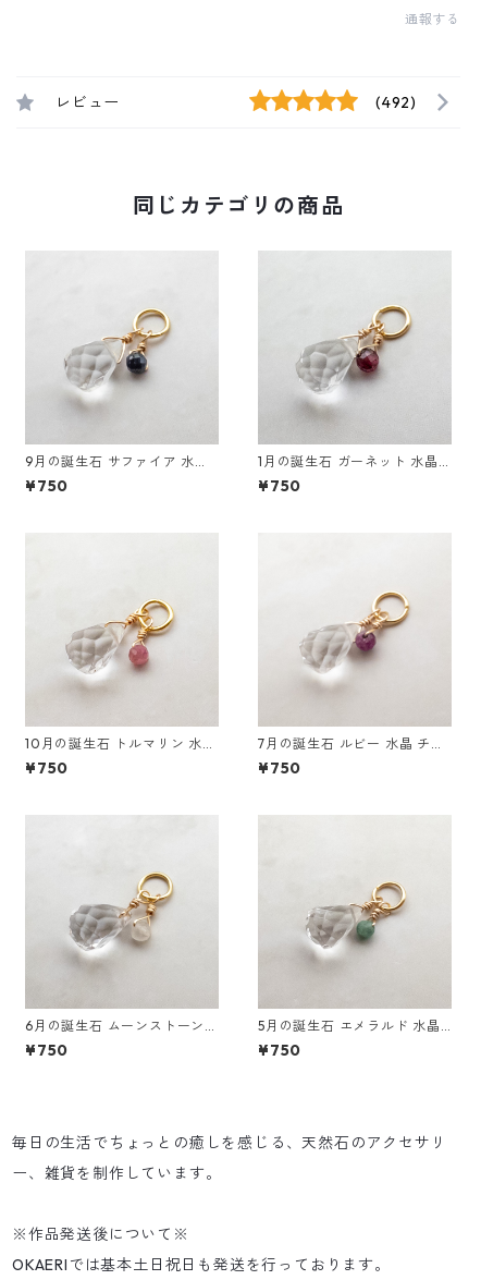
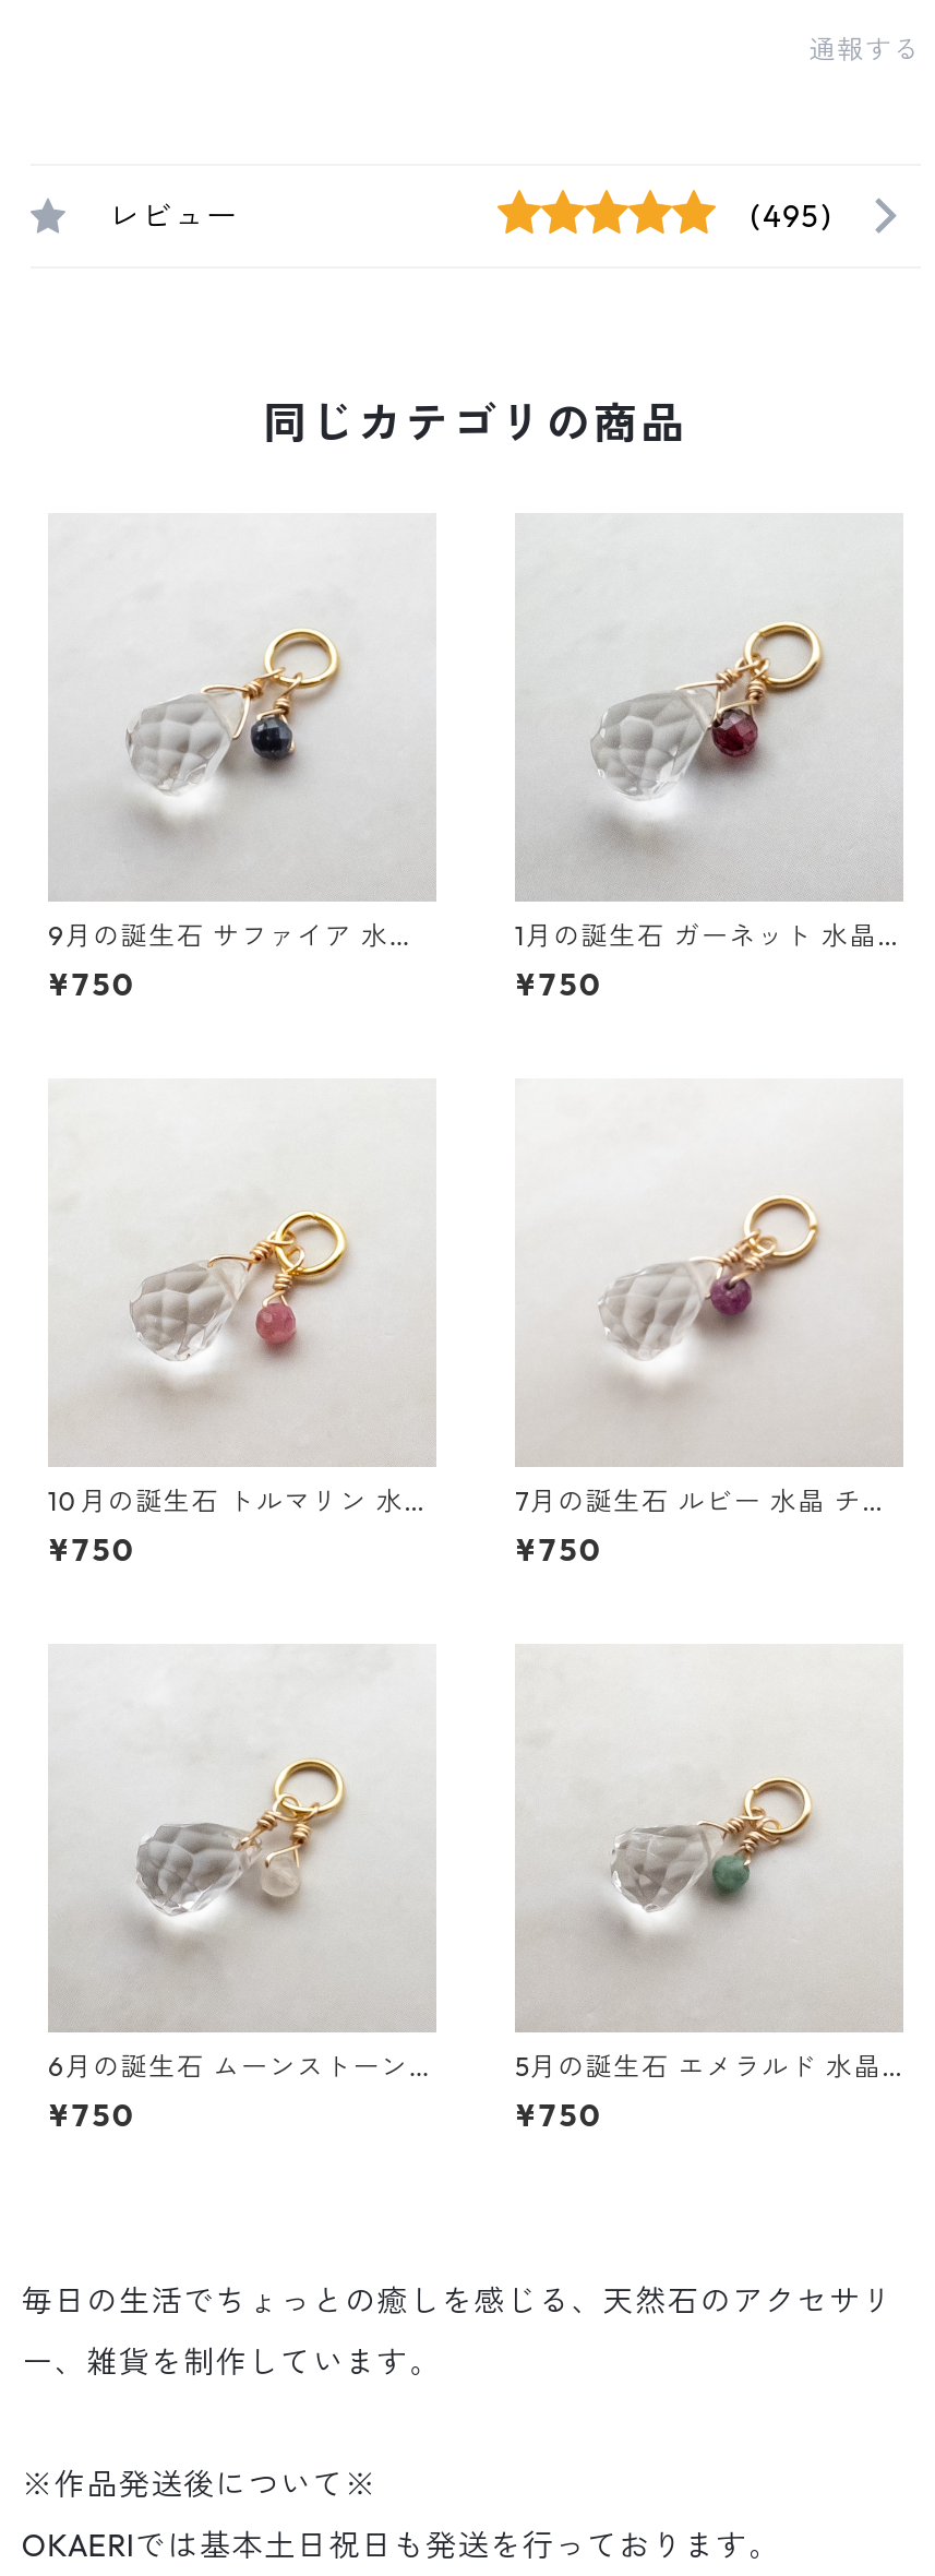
- (492)
+ (495)
